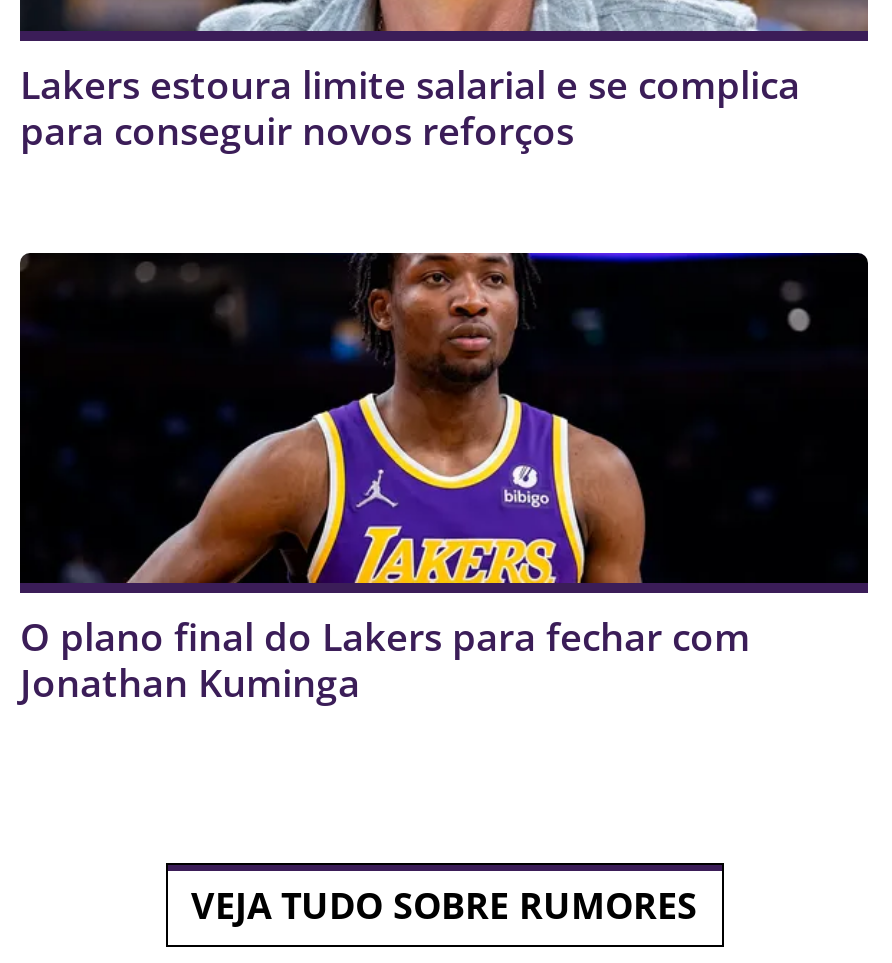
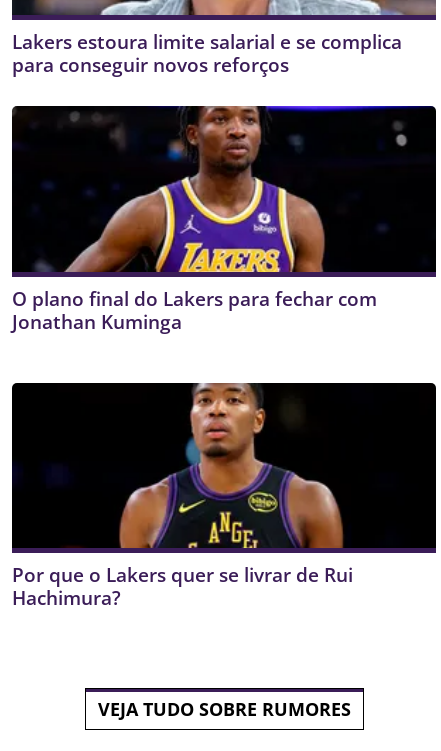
moved up: [image] | O plano final do Lakers para fechar com | Jonathan Kuminga

+ [image]
+ Por que o Lakers quer se livrar de Rui
+ Hachimura?
